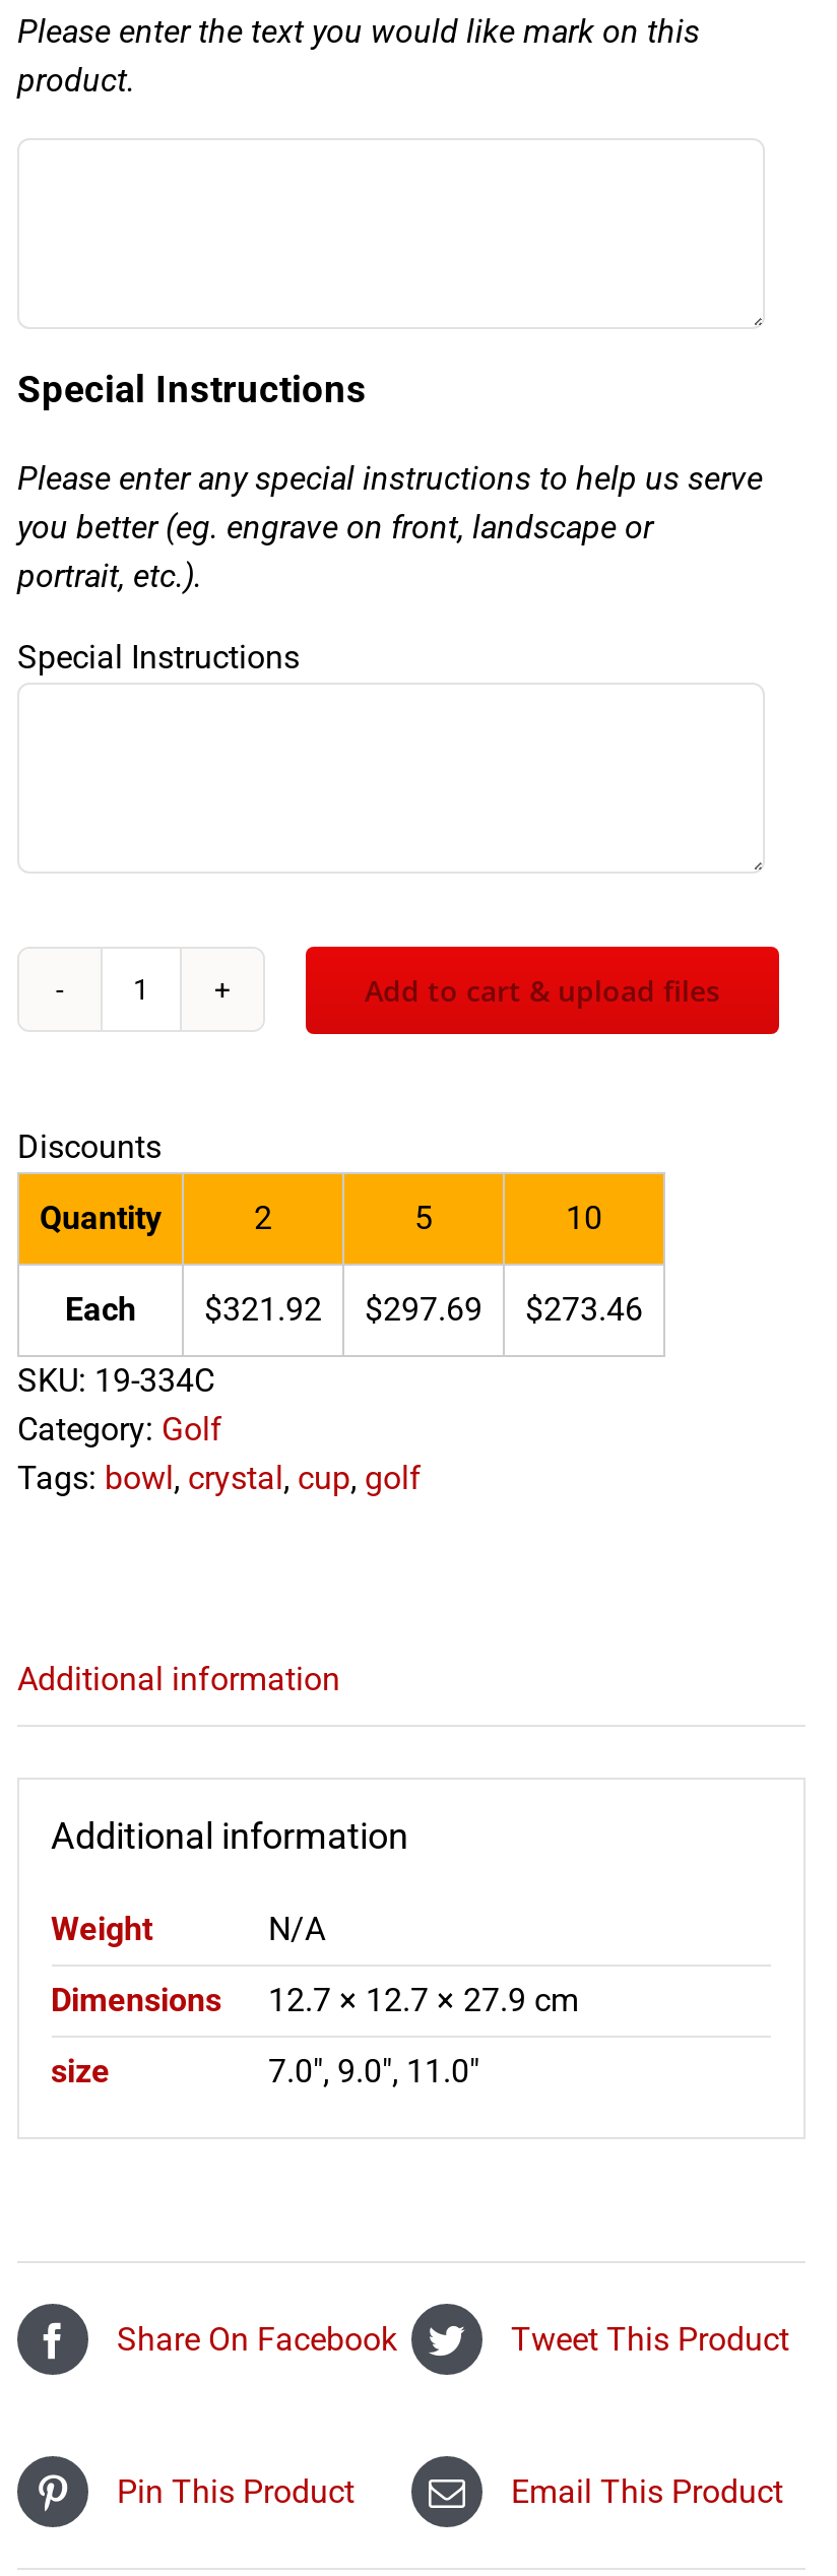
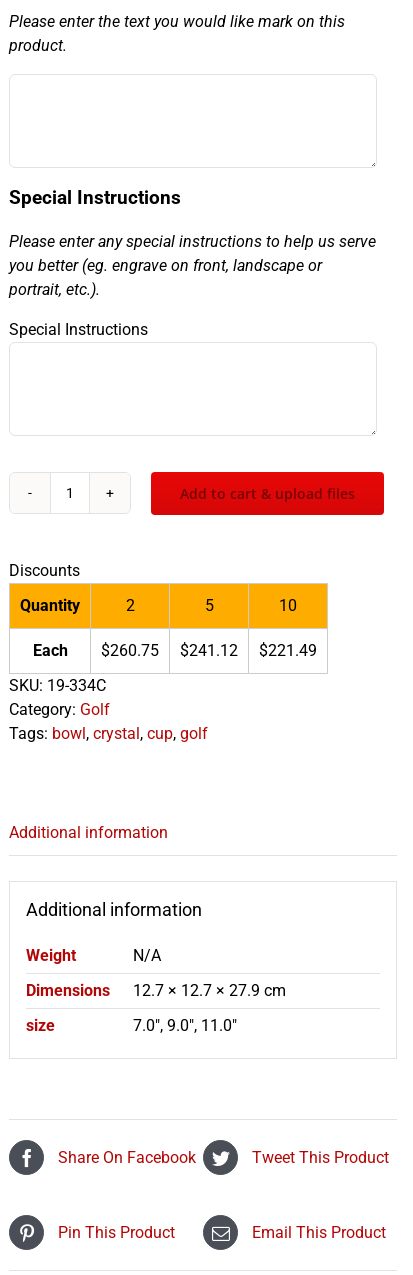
- $321.92
+ $260.75

- $297.69
+ $241.12

- $273.46
+ $221.49
